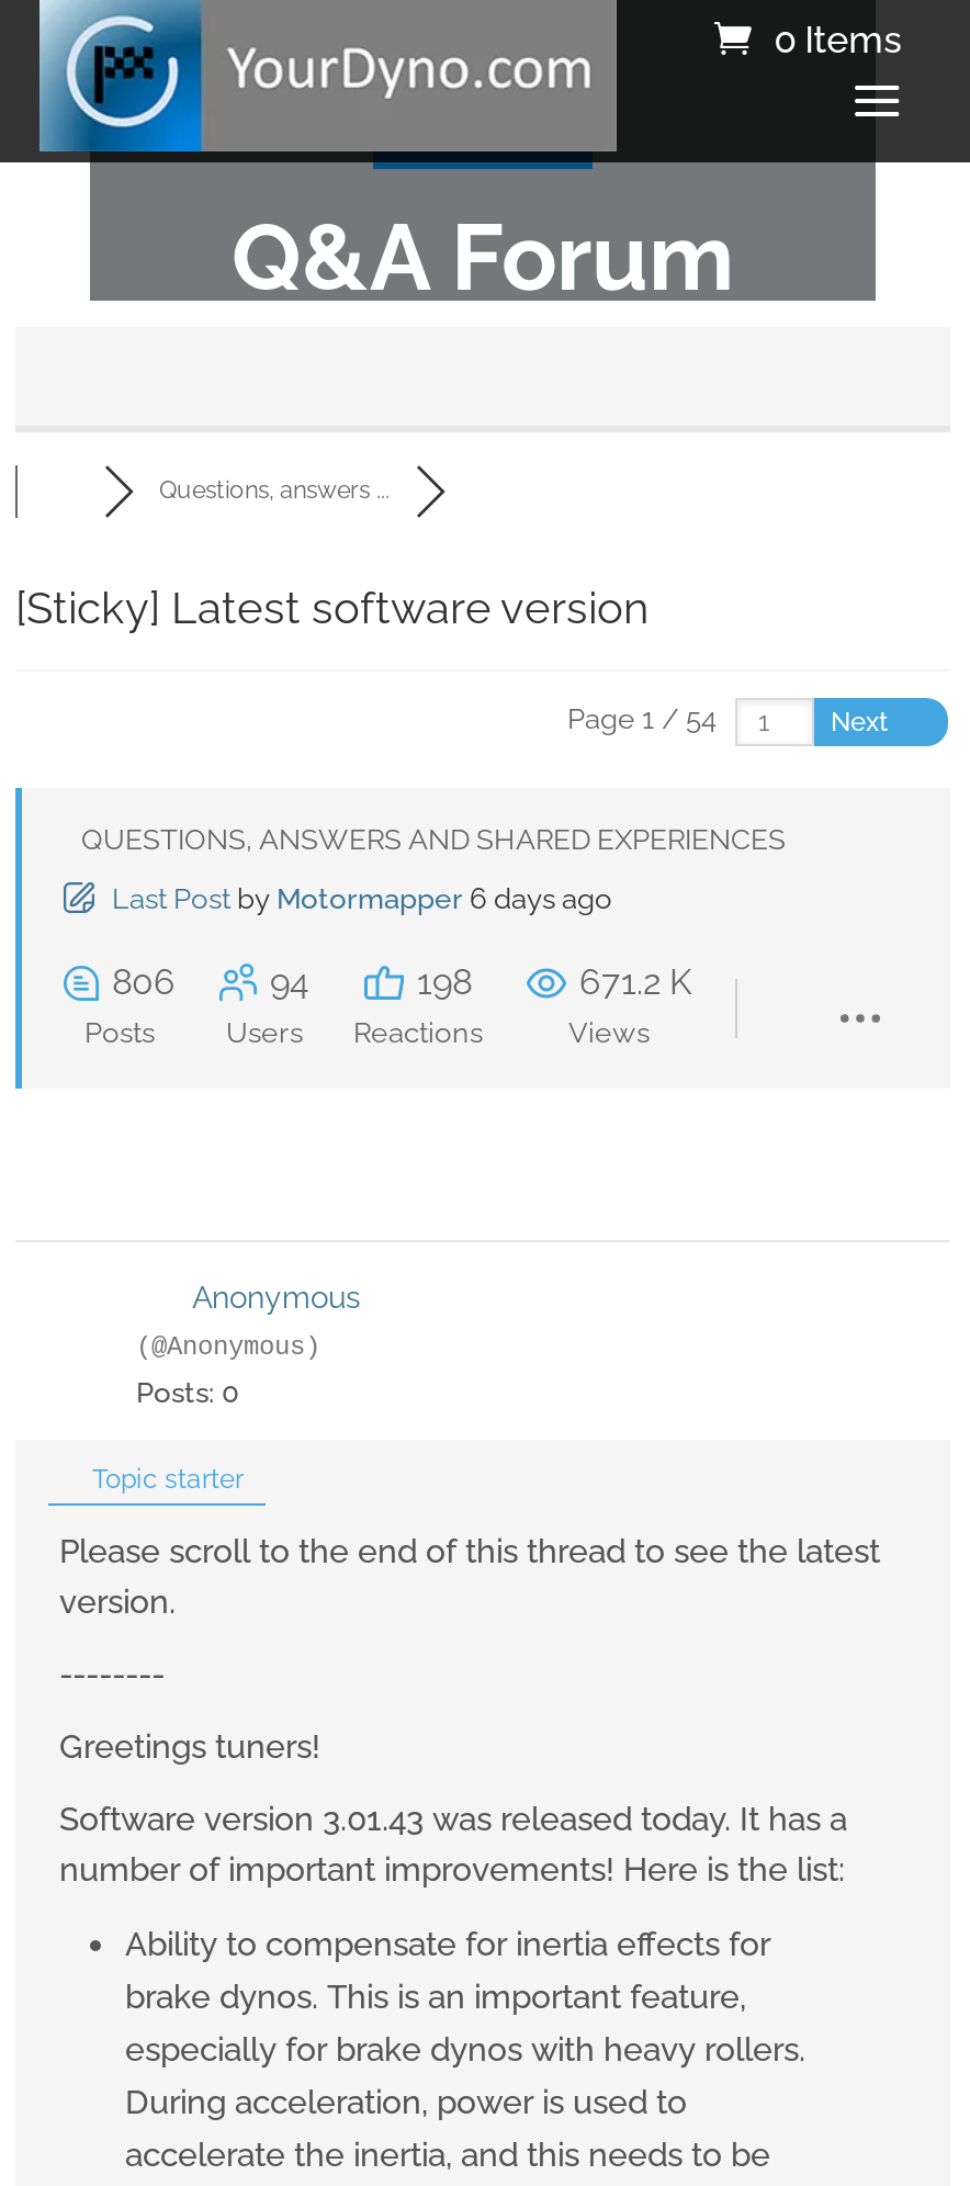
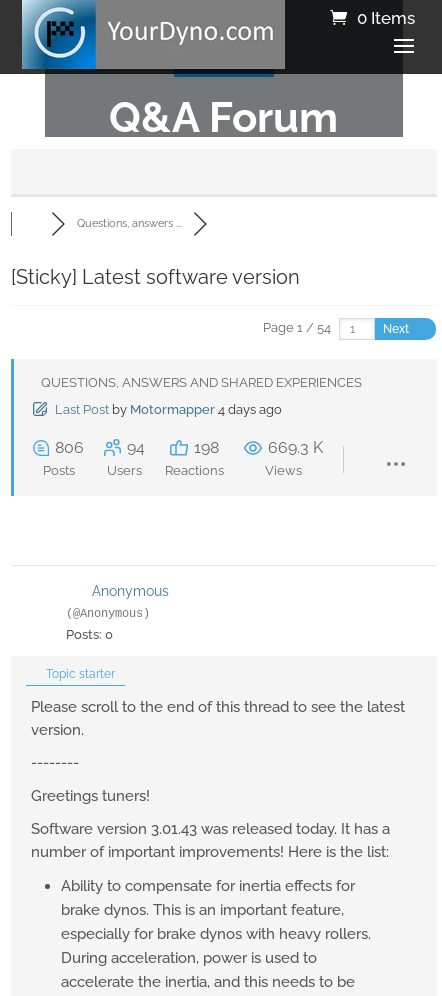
- Last Post by Motormapper 6 days ago
+ Last Post by Motormapper 4 days ago

- 671.2 K
+ 669.3 K
